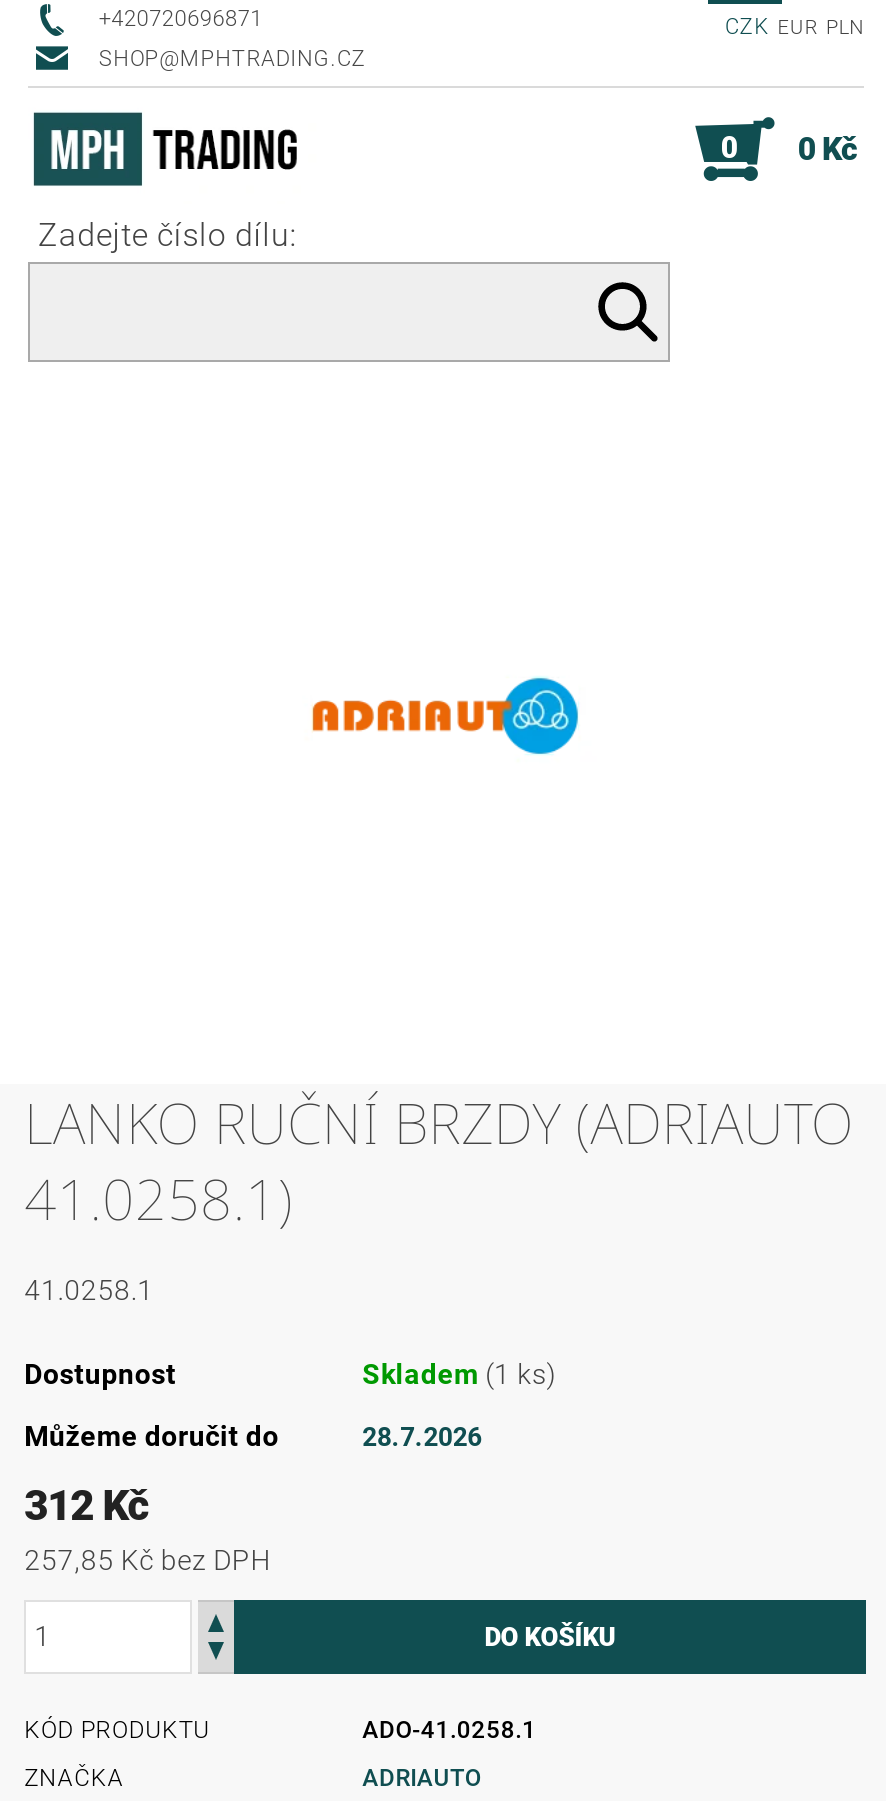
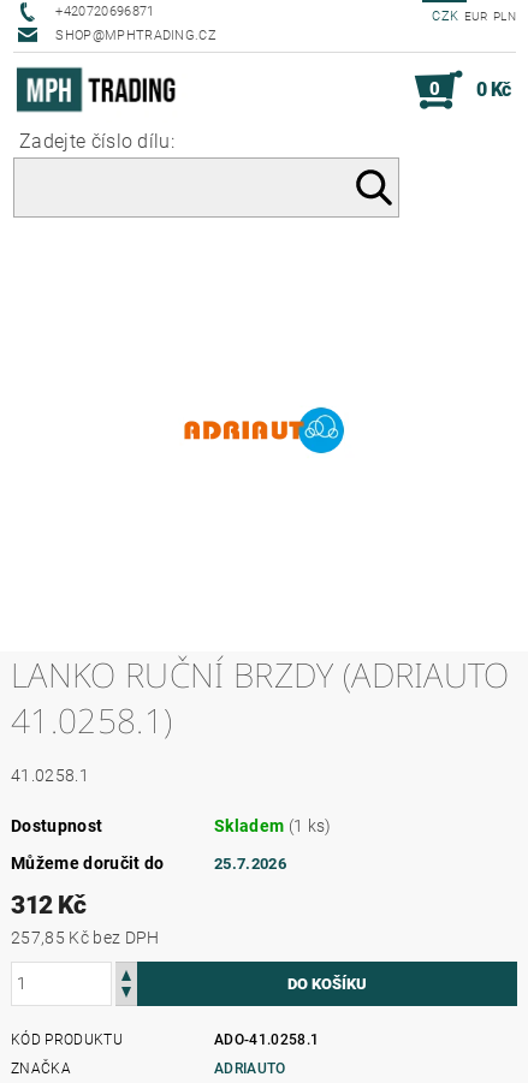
- 28.7.2026
+ 25.7.2026
